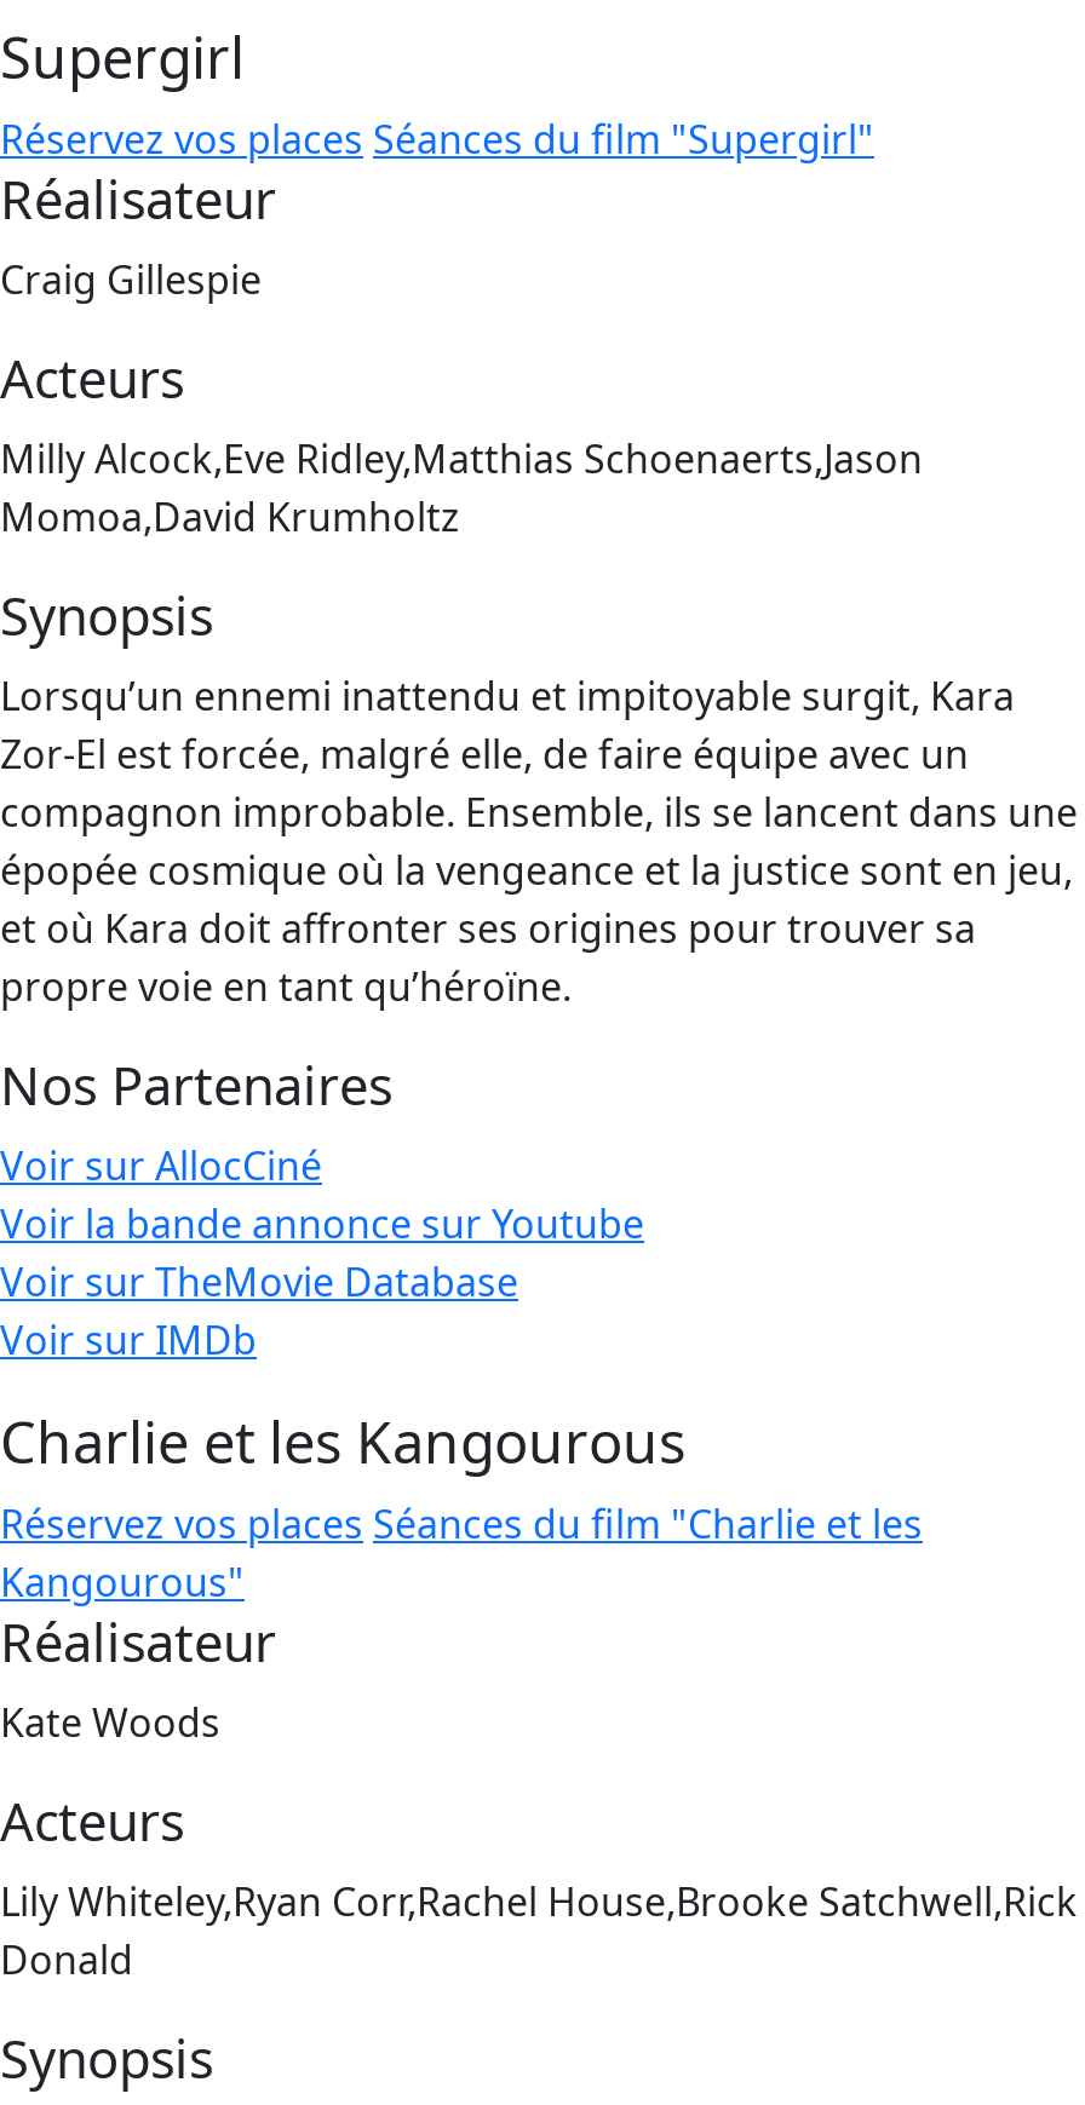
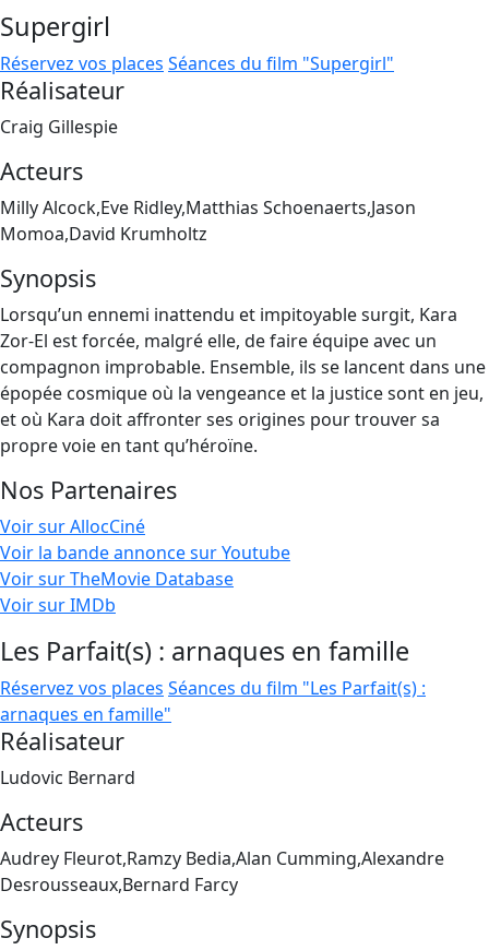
- Charlie et les Kangourous
- Réservez vos places Séances du film "Charlie et les
- Kangourous"
+ Les Parfait(s) : arnaques en famille
+ Réservez vos places Séances du film "Les Parfait(s) :
+ arnaques en famille"

- Kate Woods
+ Ludovic Bernard

- Lily Whiteley,Ryan Corr,Rachel House,Brooke Satchwell,Rick
- Donald
+ Audrey Fleurot,Ramzy Bedia,Alan Cumming,Alexandre
+ Desrousseaux,Bernard Farcy
